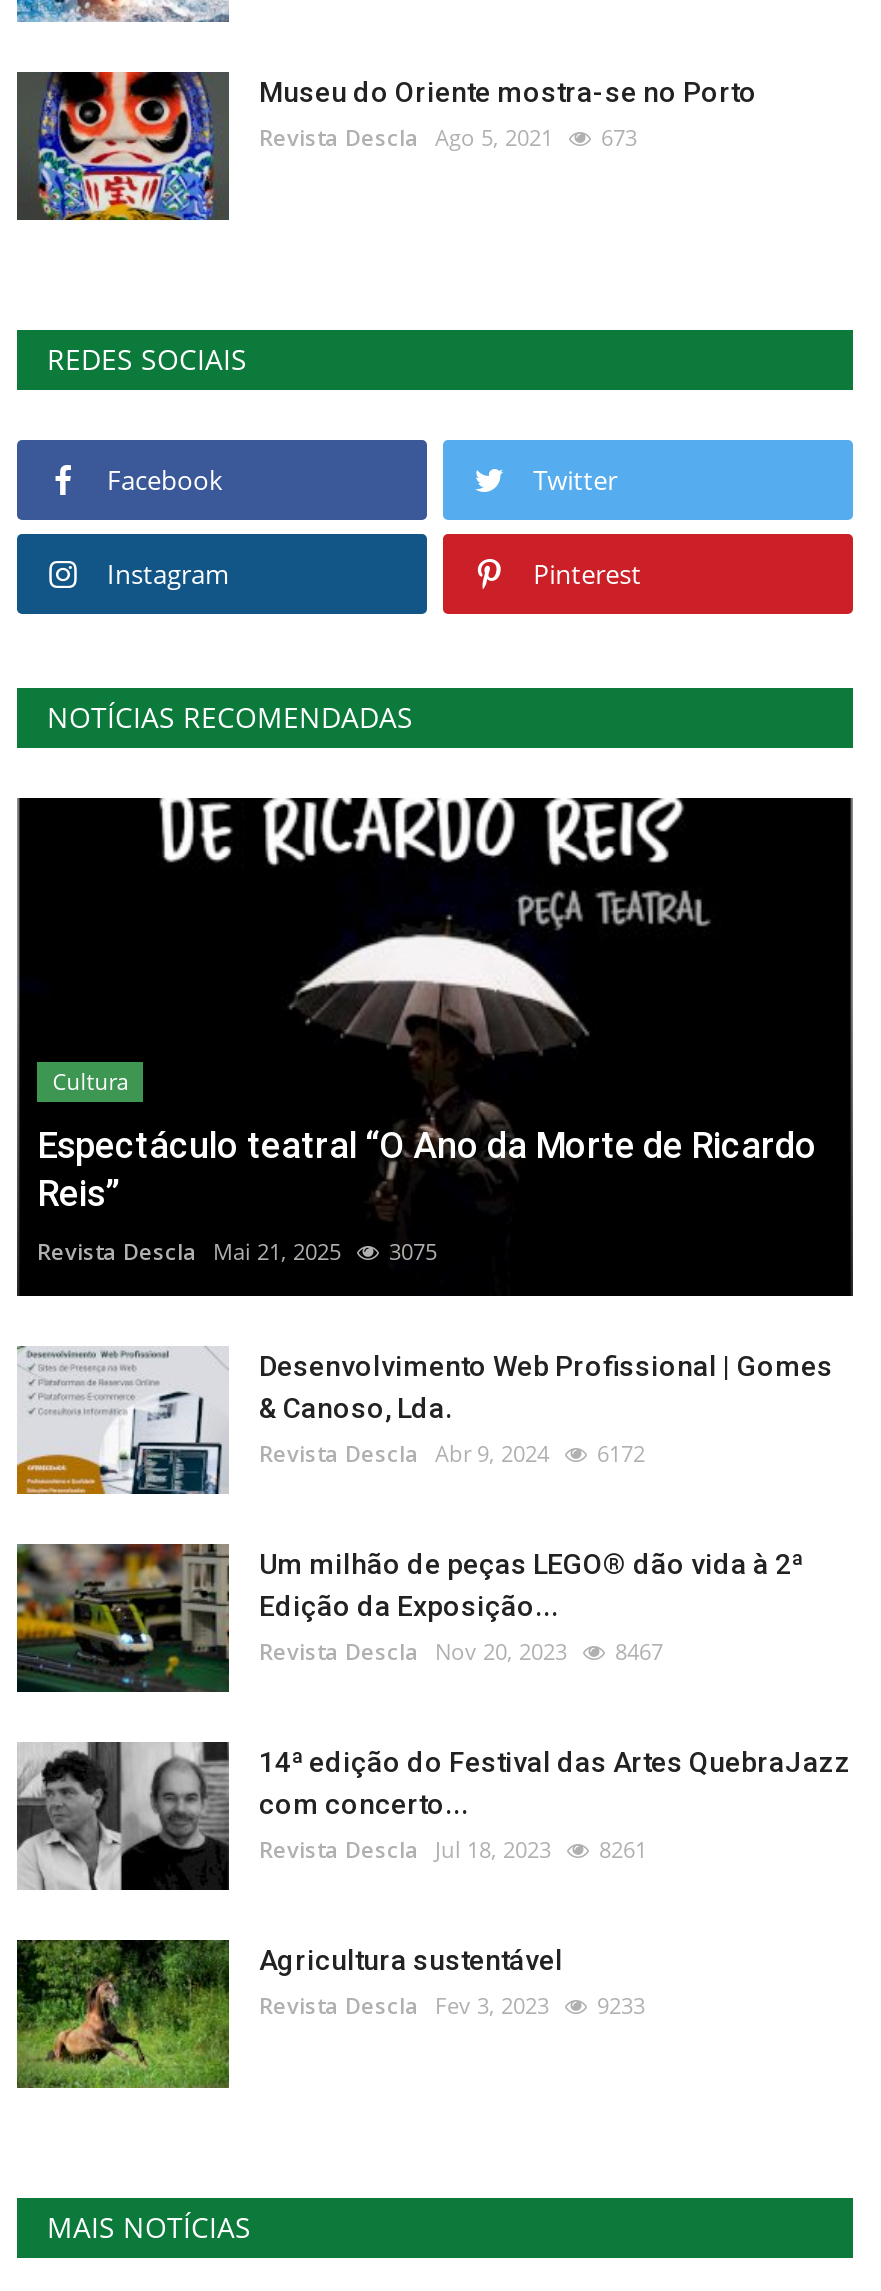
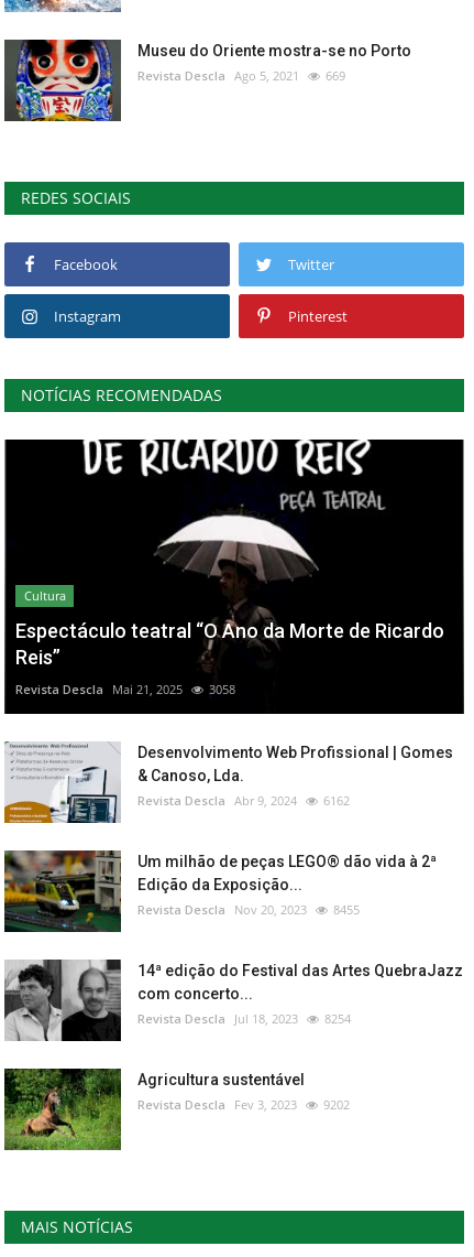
- Revista Descla Ago 5, 2021 673
+ Revista Descla Ago 5, 2021 669

- Revista Descla Mai 21, 2025 3075
+ Revista Descla Mai 21, 2025 3058

- Revista Descla Abr 9, 2024 6172
+ Revista Descla Abr 9, 2024 6162

- Revista Descla Nov 20, 2023 8467
+ Revista Descla Nov 20, 2023 8455

- Revista Descla Jul 18, 2023 8261
+ Revista Descla Jul 18, 2023 8254

- Revista Descla Fev 3, 2023 9233
+ Revista Descla Fev 3, 2023 9202
